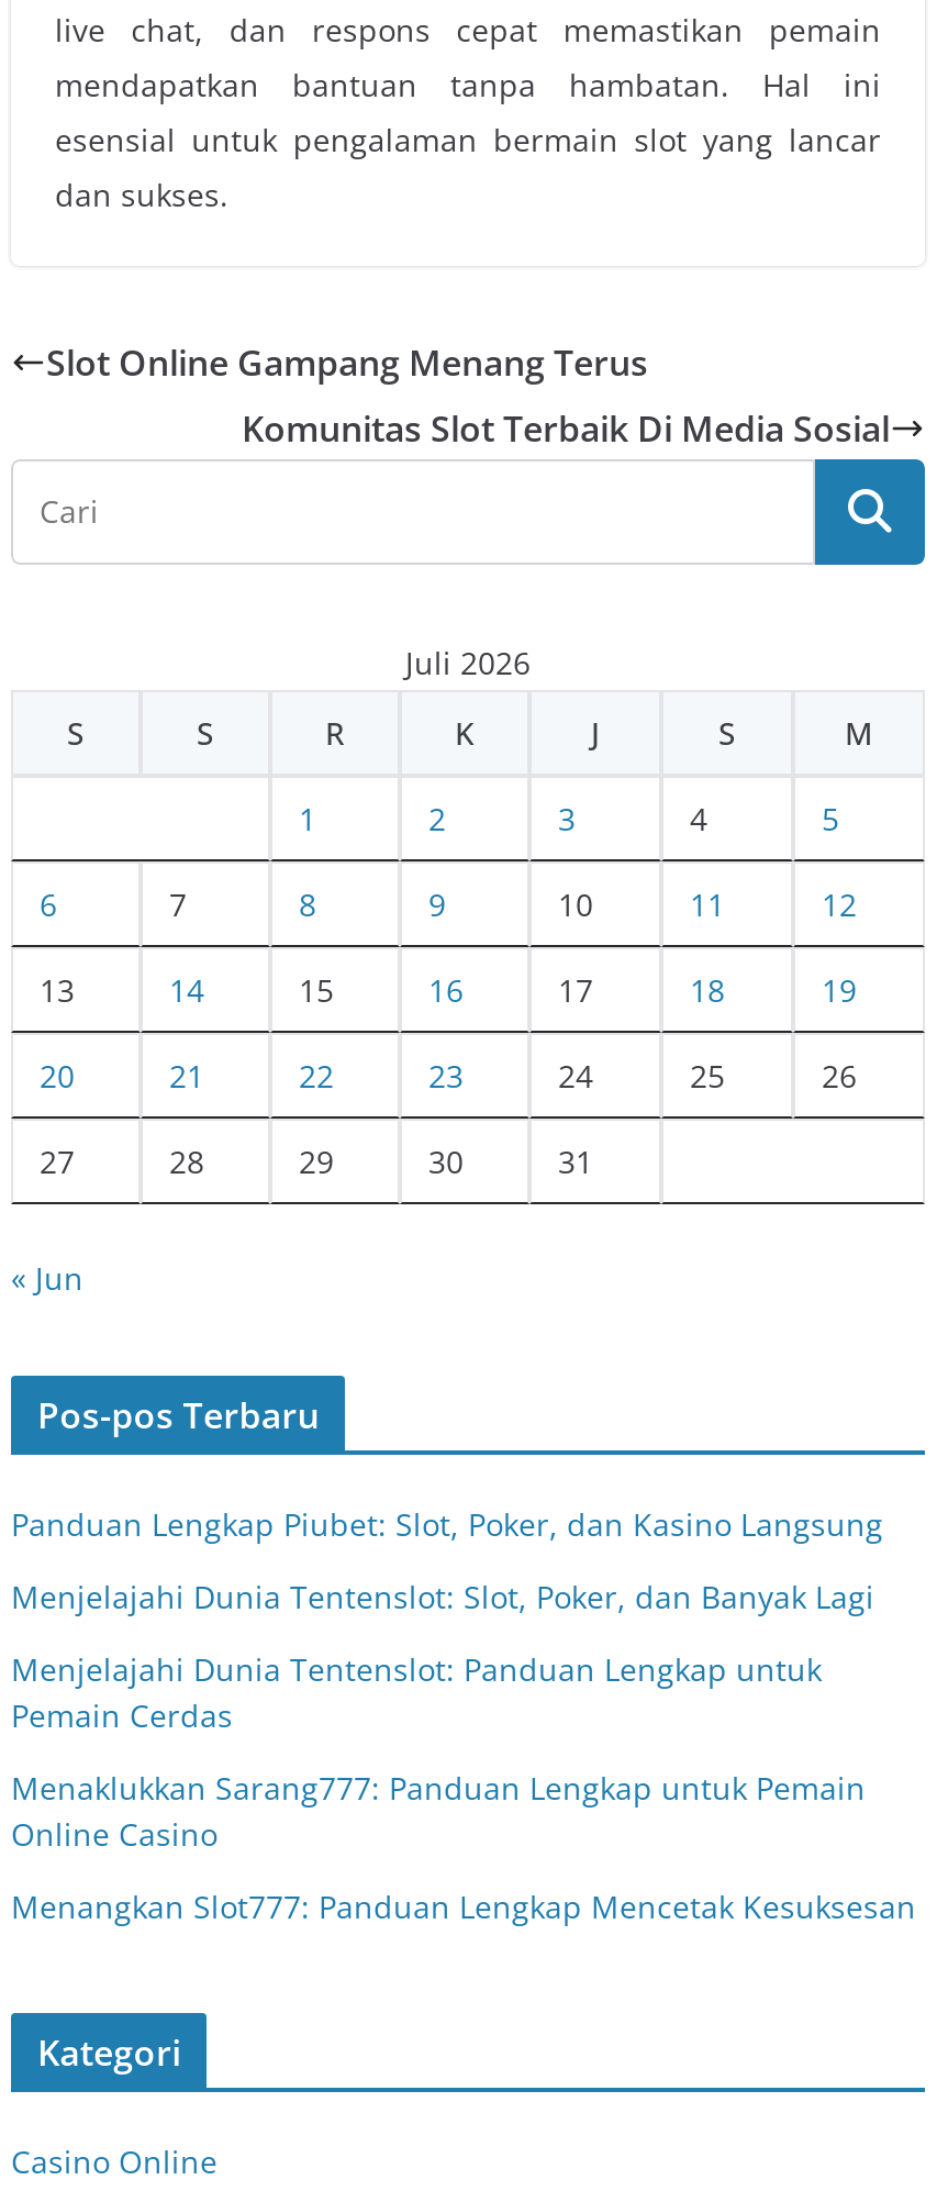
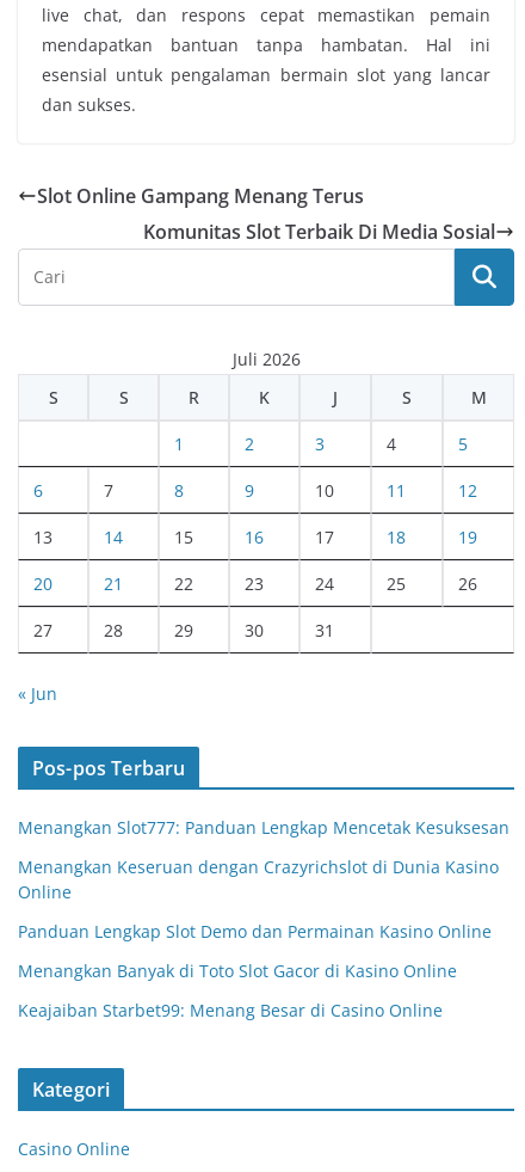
- Panduan Lengkap Piubet: Slot, Poker, dan Kasino Langsung
- Menjelajahi Dunia Tentenslot: Slot, Poker, dan Banyak Lagi
- Menjelajahi Dunia Tentenslot: Panduan Lengkap untuk
- Pemain Cerdas
- Menaklukkan Sarang777: Panduan Lengkap untuk Pemain
- Online Casino

moved up: Menangkan Slot777: Panduan Lengkap Mencetak Kesuksesan

+ Menangkan Keseruan dengan Crazyrichslot di Dunia Kasino
+ Online
+ Panduan Lengkap Slot Demo dan Permainan Kasino Online
+ Menangkan Banyak di Toto Slot Gacor di Kasino Online
+ Keajaiban Starbet99: Menang Besar di Casino Online
